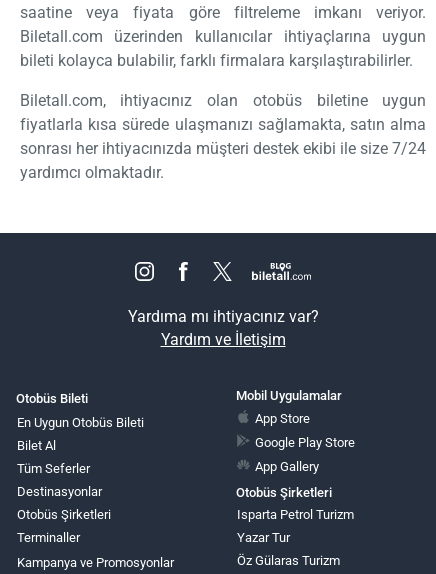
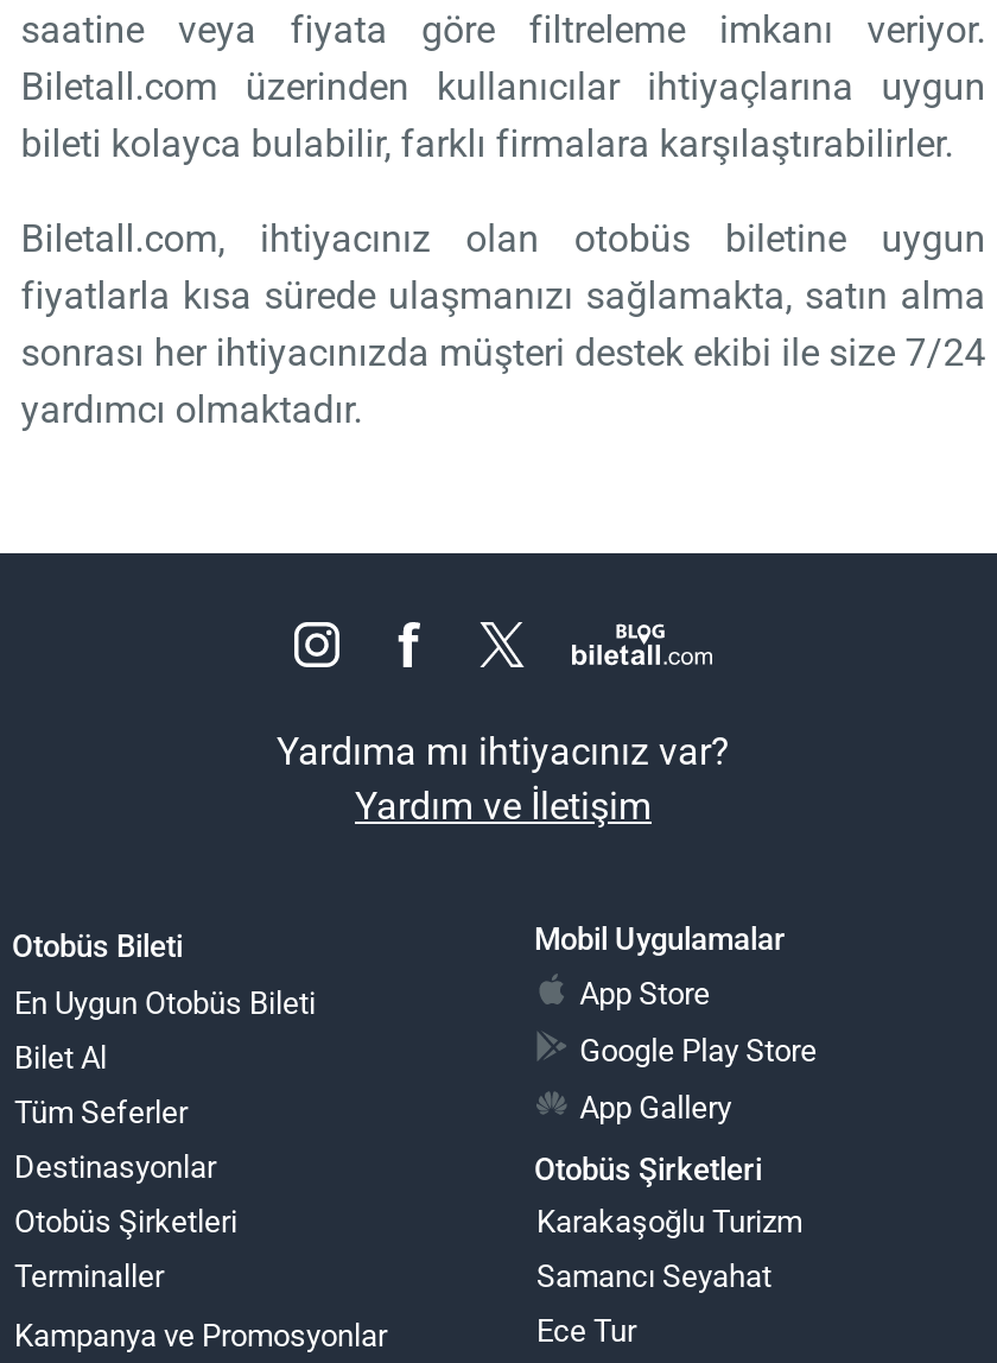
- Isparta Petrol Turizm
+ Karakaşoğlu Turizm

- Yazar Tur
+ Samancı Seyahat

- Öz Gülaras Turizm
+ Ece Tur
